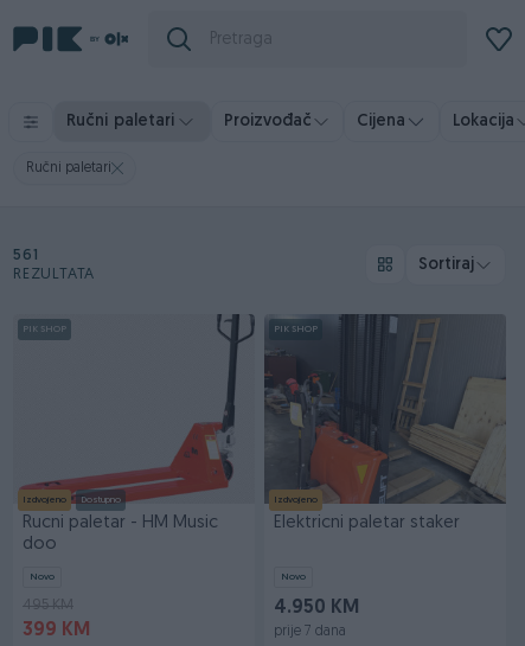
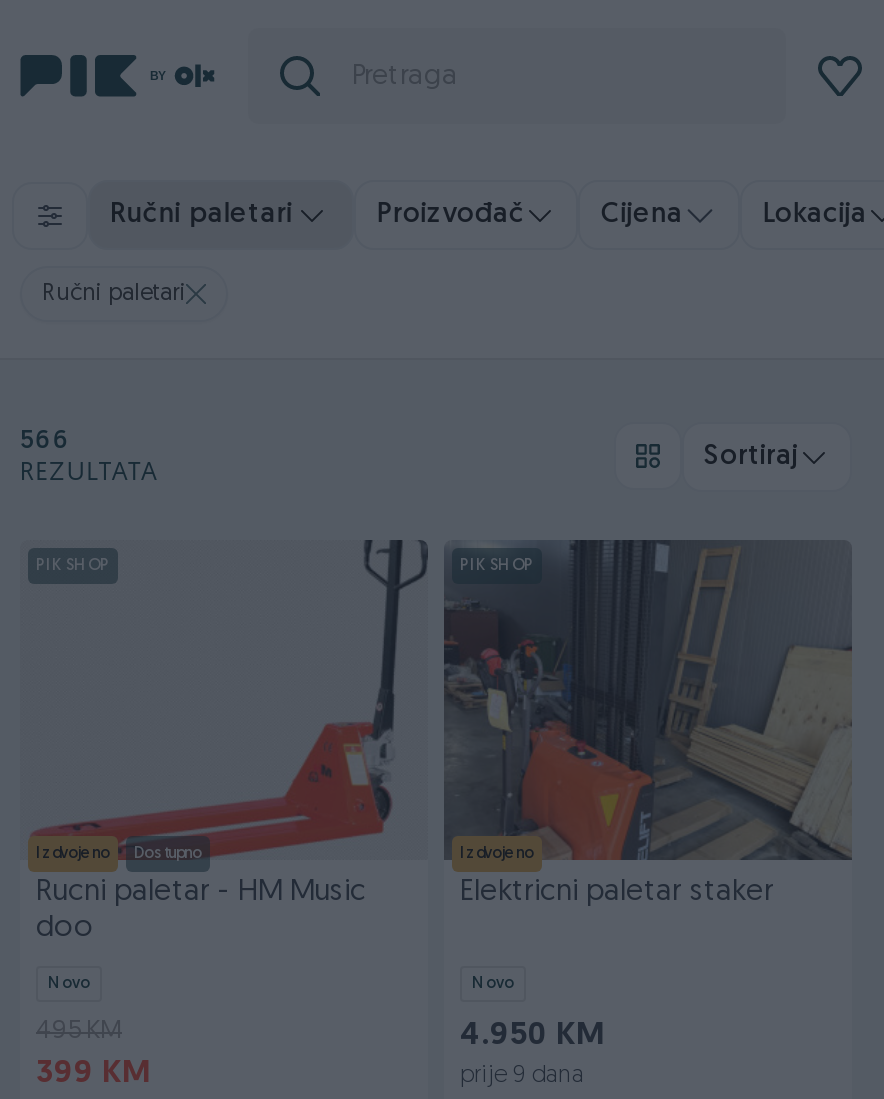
- 561
+ 566

- prije 7 dana
+ prije 9 dana
